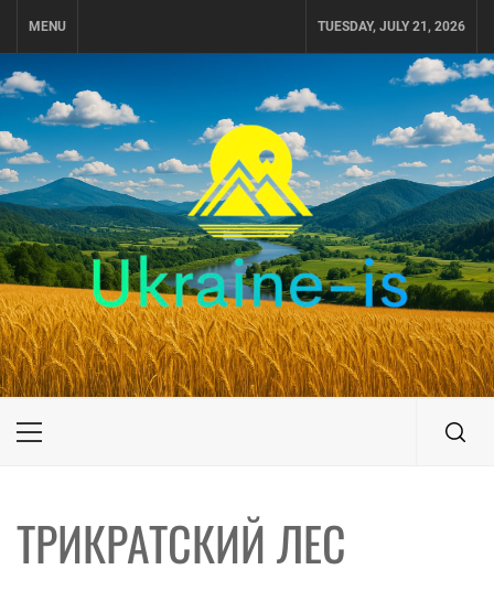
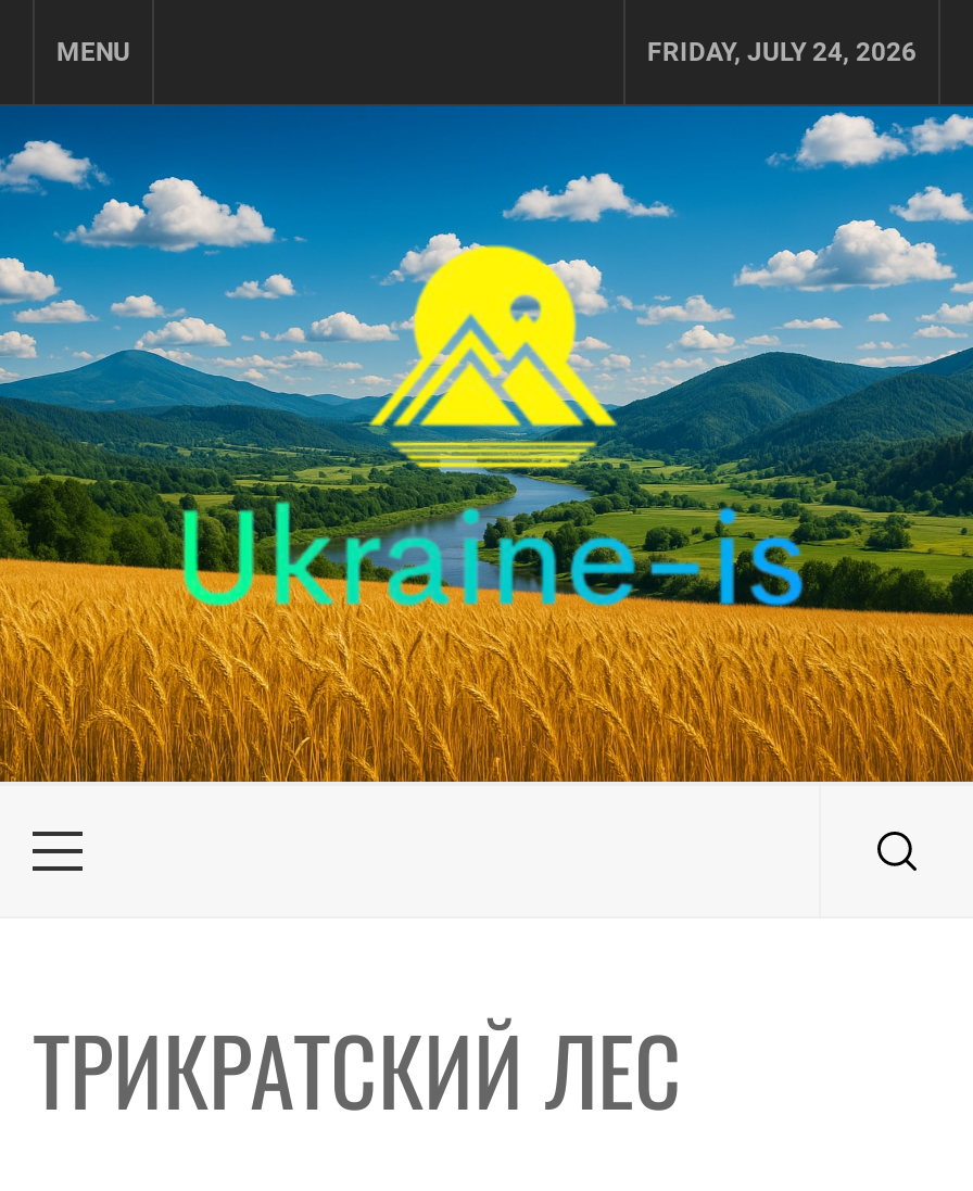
- TUESDAY, JULY 21, 2026
+ FRIDAY, JULY 24, 2026
